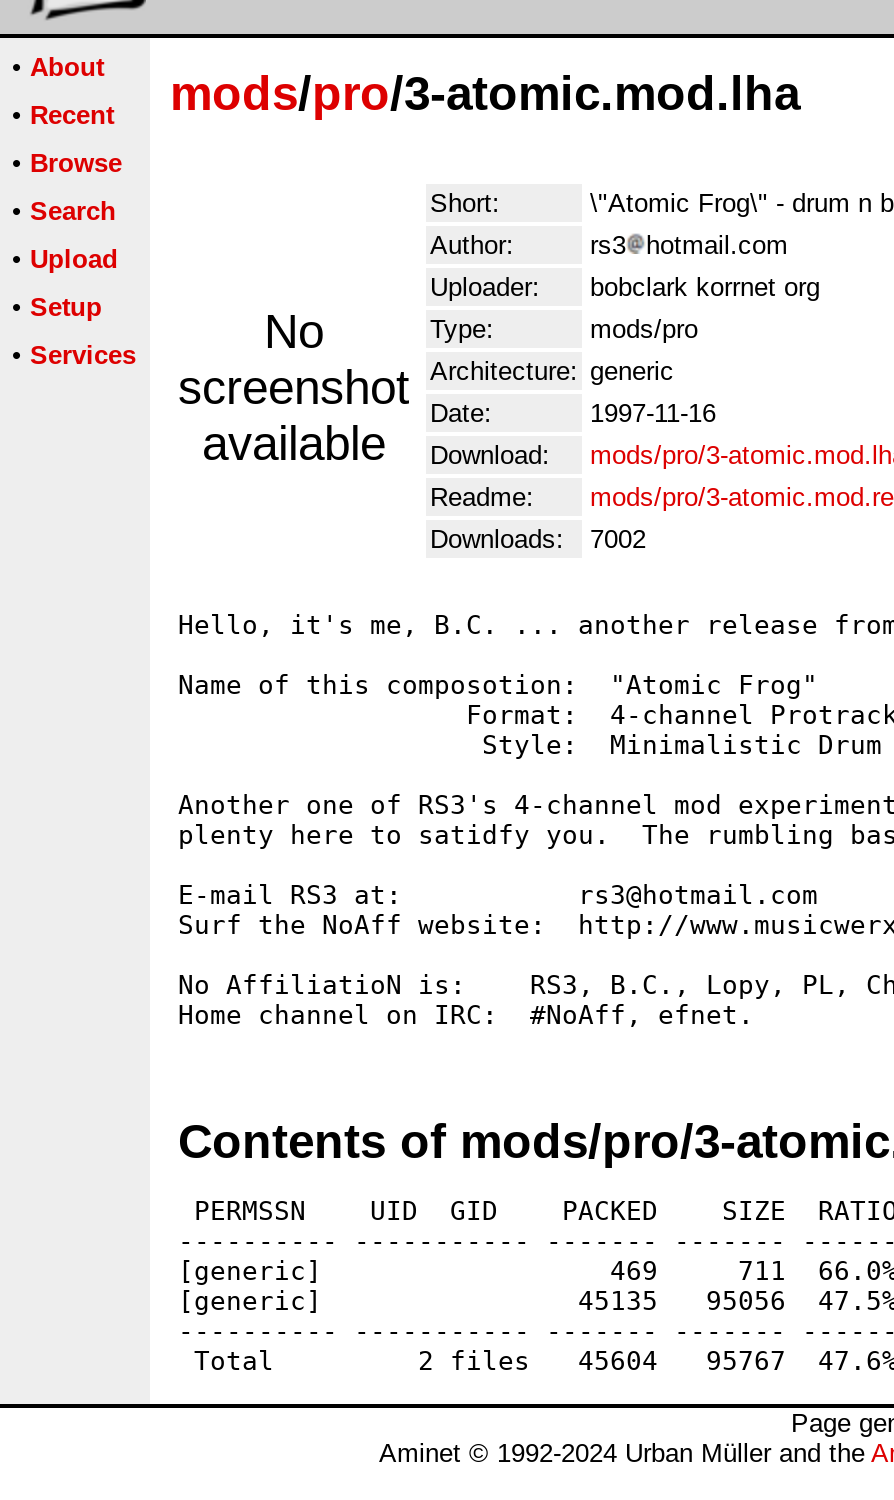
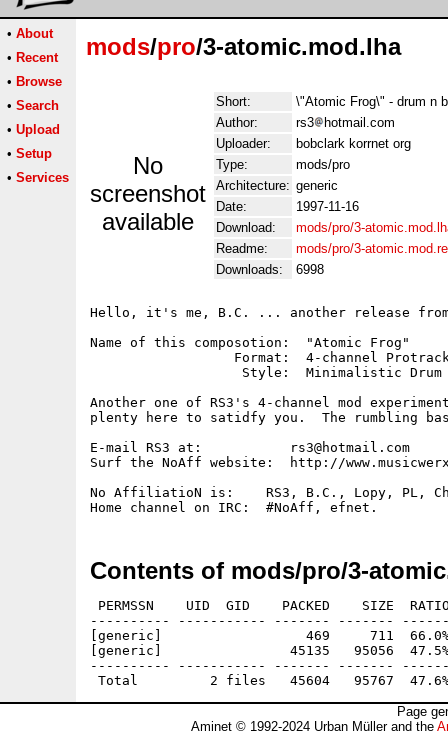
- Downloads: 7002
+ Downloads: 6998
